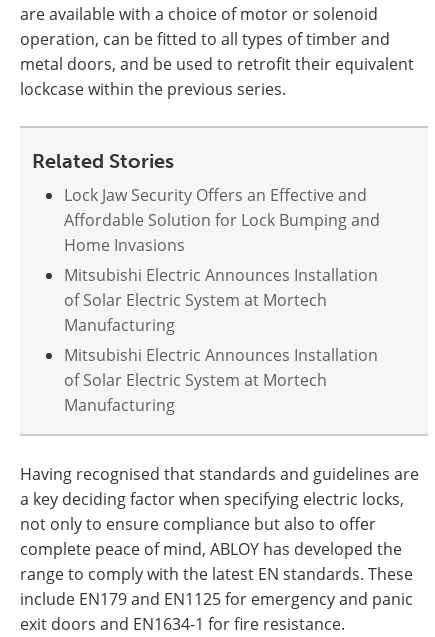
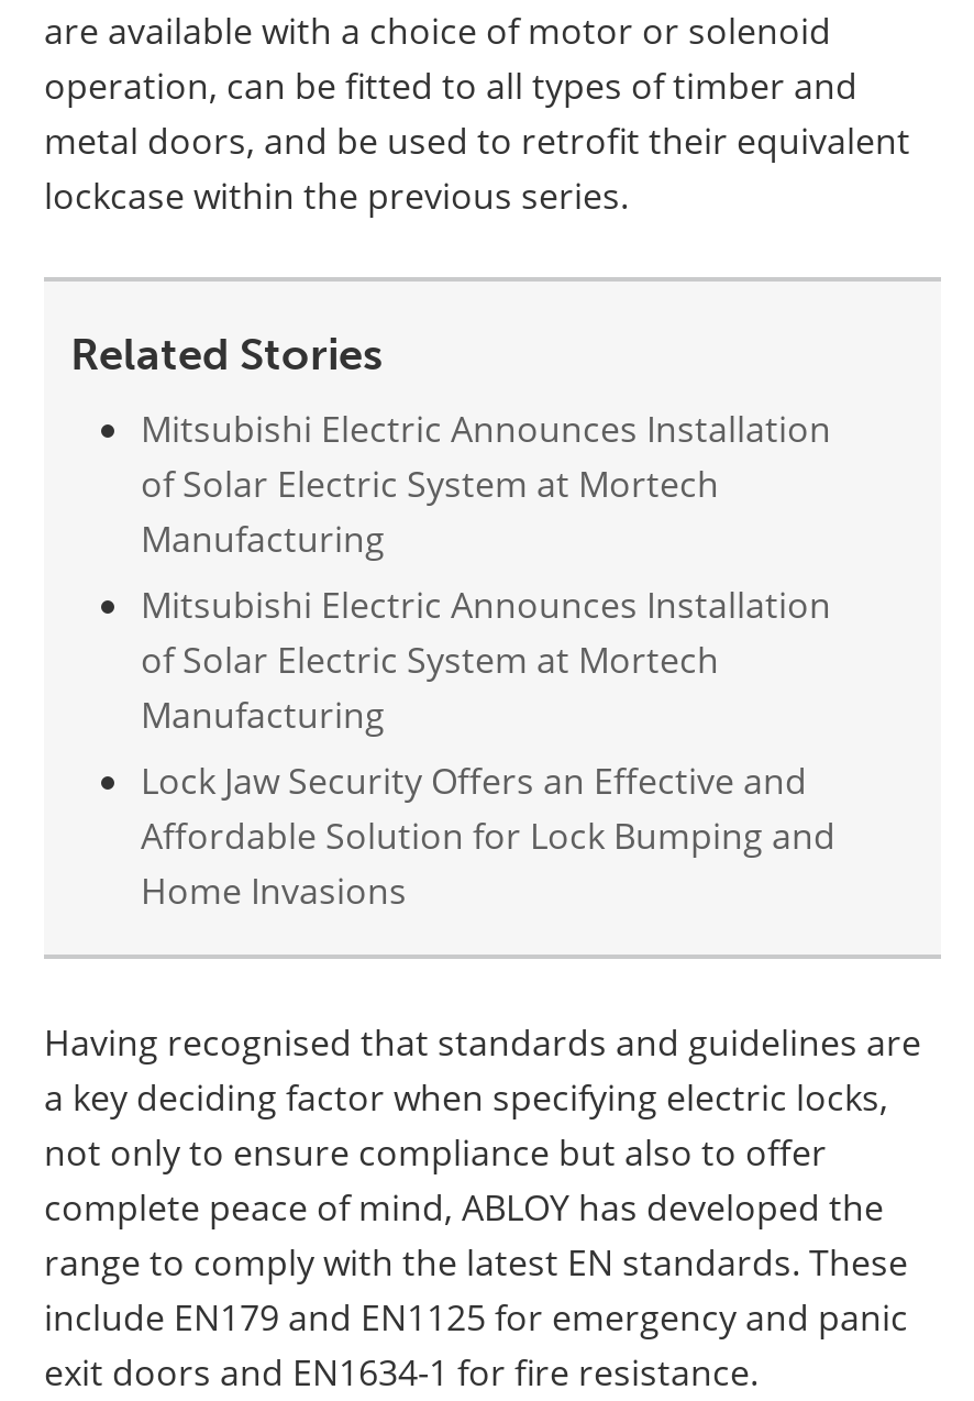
moved down: Lock Jaw Security Offers an Effective and | Affordable Solution for Lock Bumping and | Home Invasions

moved up: Mitsubishi Electric Announces Installation | of Solar Electric System at Mortech | Manufacturing | Mitsubishi Electric Announces Installation | of Solar Electric System at Mortech | Manufacturing
